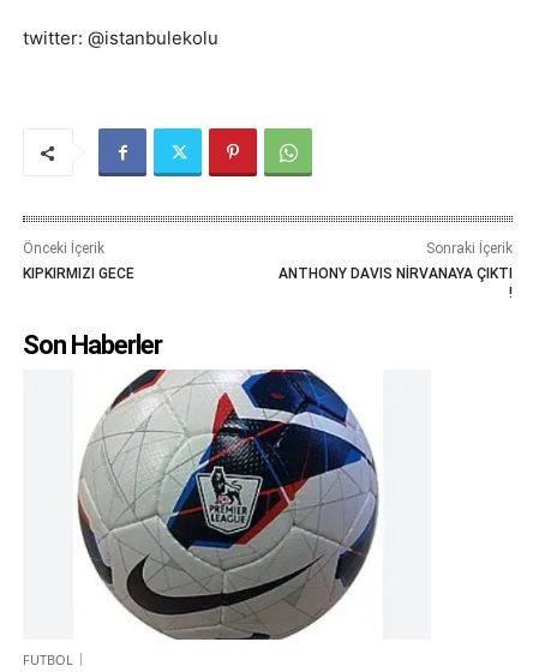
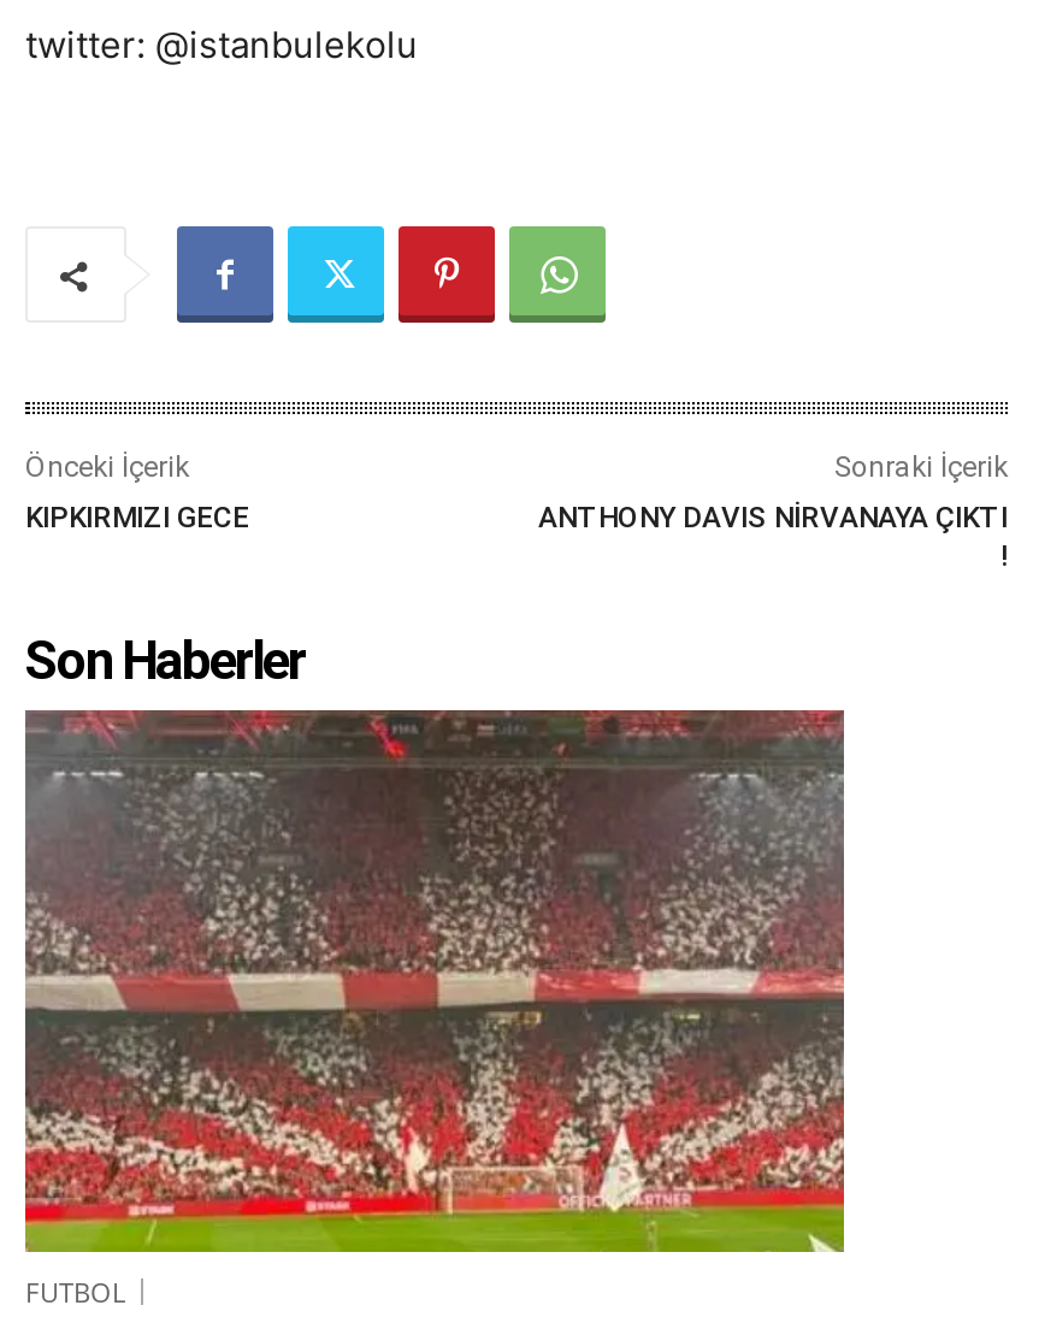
- [image]
+ [image]
